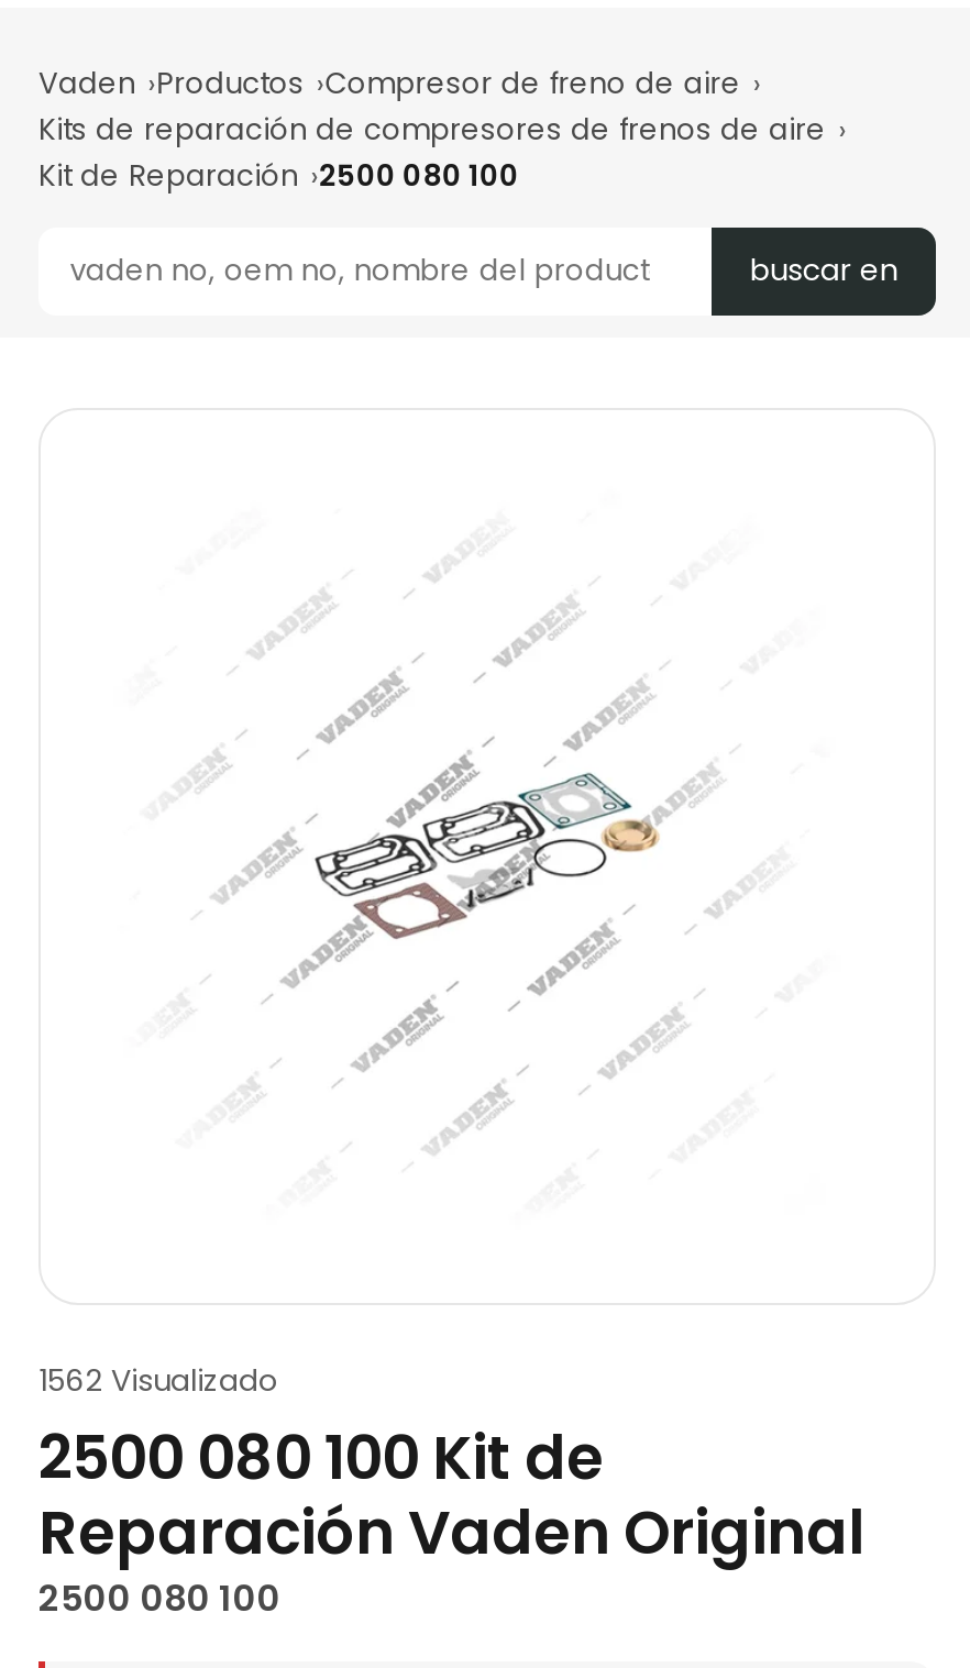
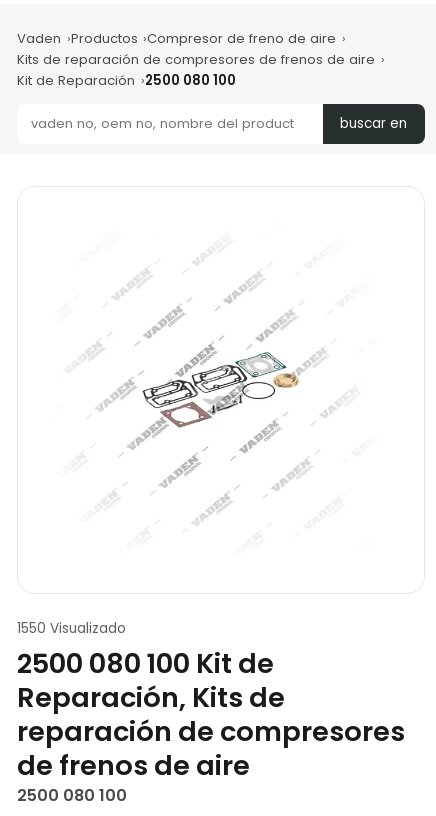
- 1562 Visualizado
+ 1550 Visualizado

- Reparación Vaden Original
+ Reparación, Kits de
+ reparación de compresores
+ de frenos de aire
